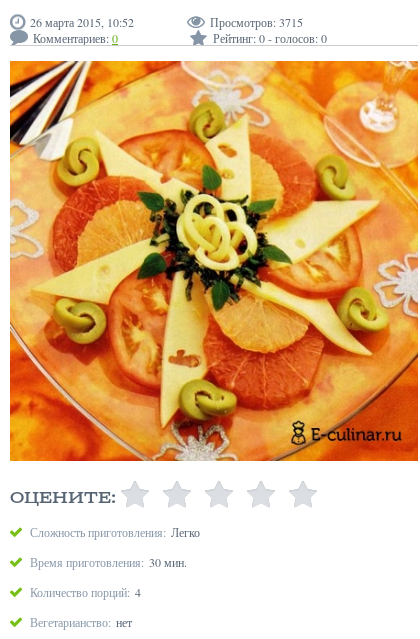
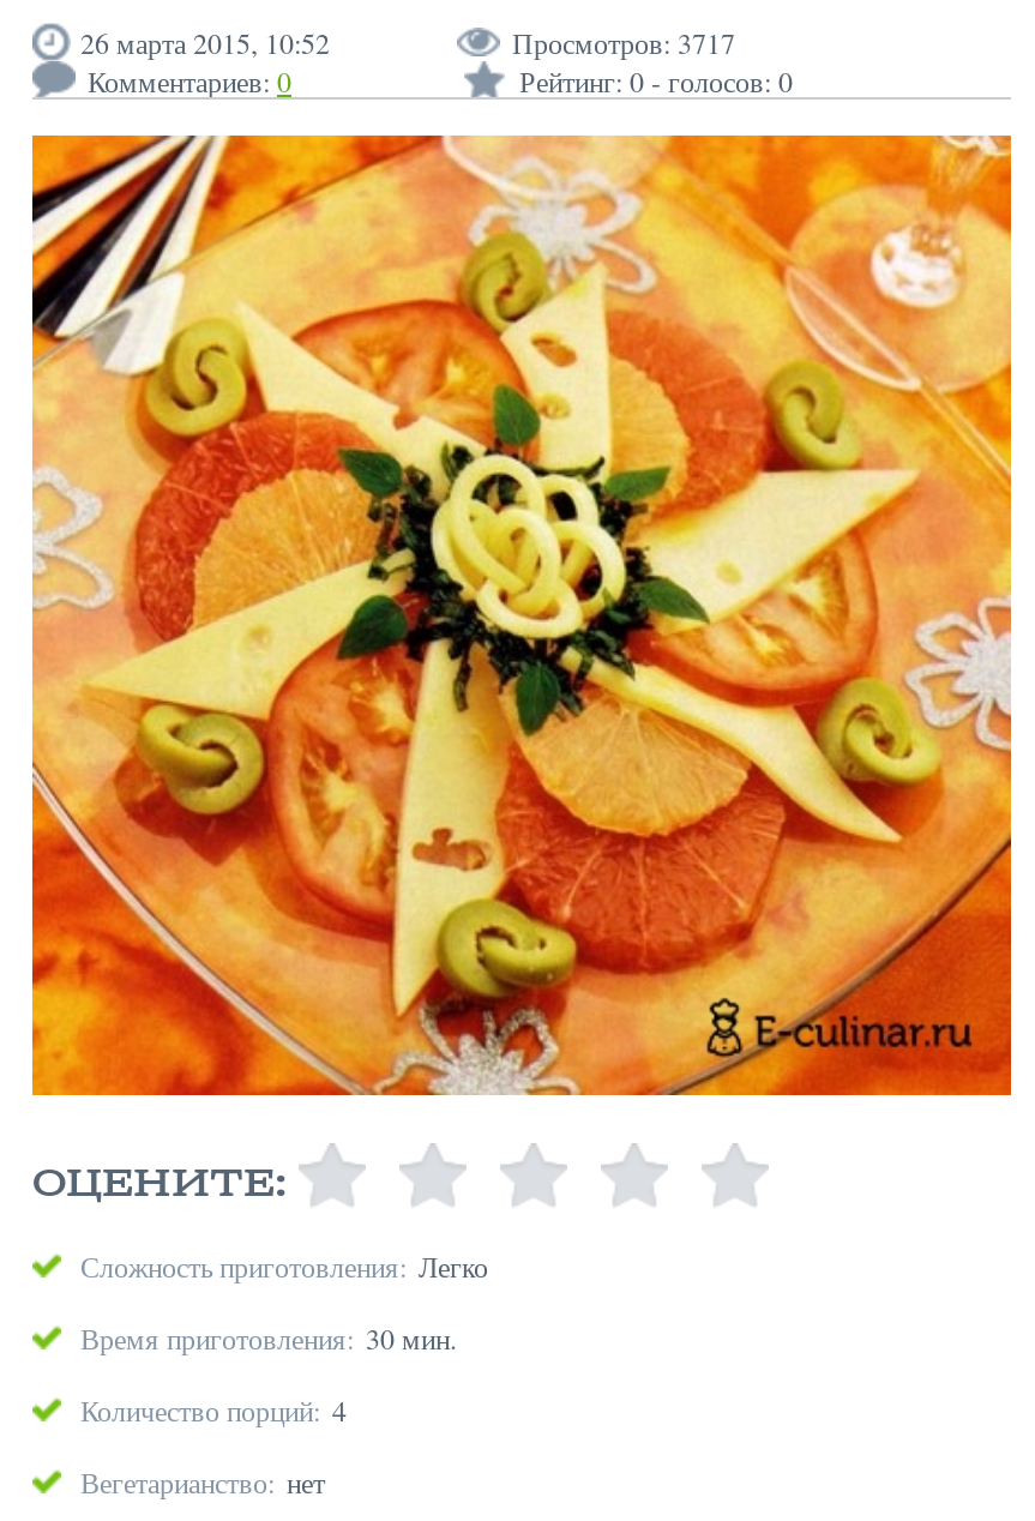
- Просмотров: 3715
+ Просмотров: 3717
